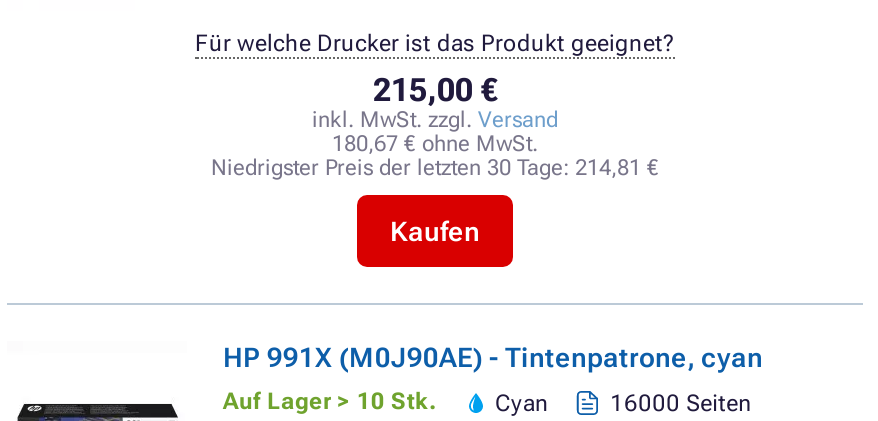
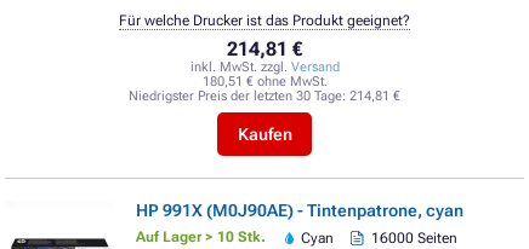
- 215,00 €
+ 214,81 €

- 180,67 € ohne MwSt.
+ 180,51 € ohne MwSt.
